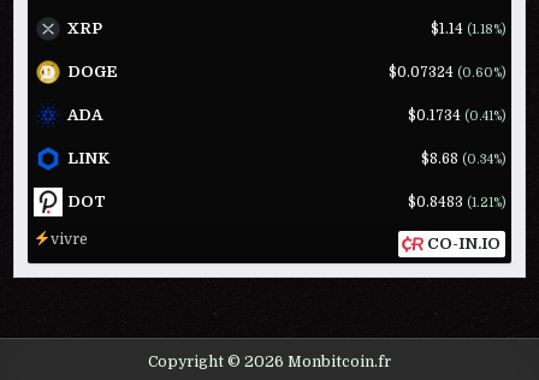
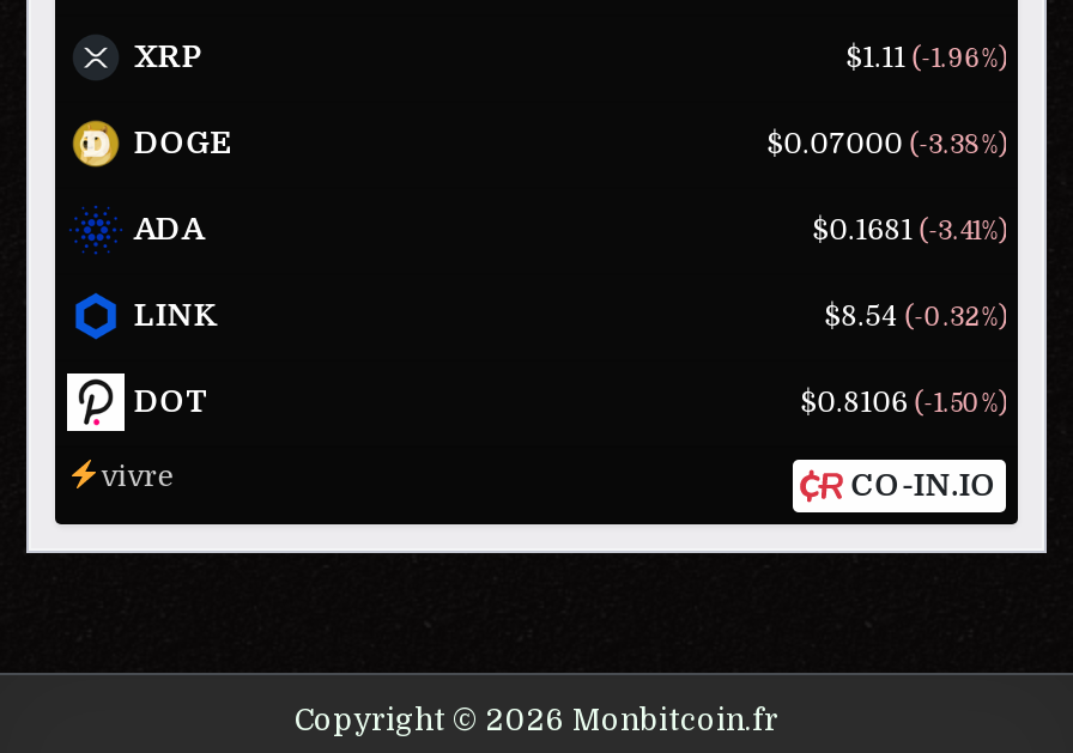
- $1.14 (1.18%)
+ $1.11 (-1.96%)

- $0.07324 (0.60%)
+ $0.07000 (-3.38%)

- $0.1734 (0.41%)
+ $0.1681 (-3.41%)

- $8.68 (0.34%)
+ $8.54 (-0.32%)

- $0.8483 (1.21%)
+ $0.8106 (-1.50%)
